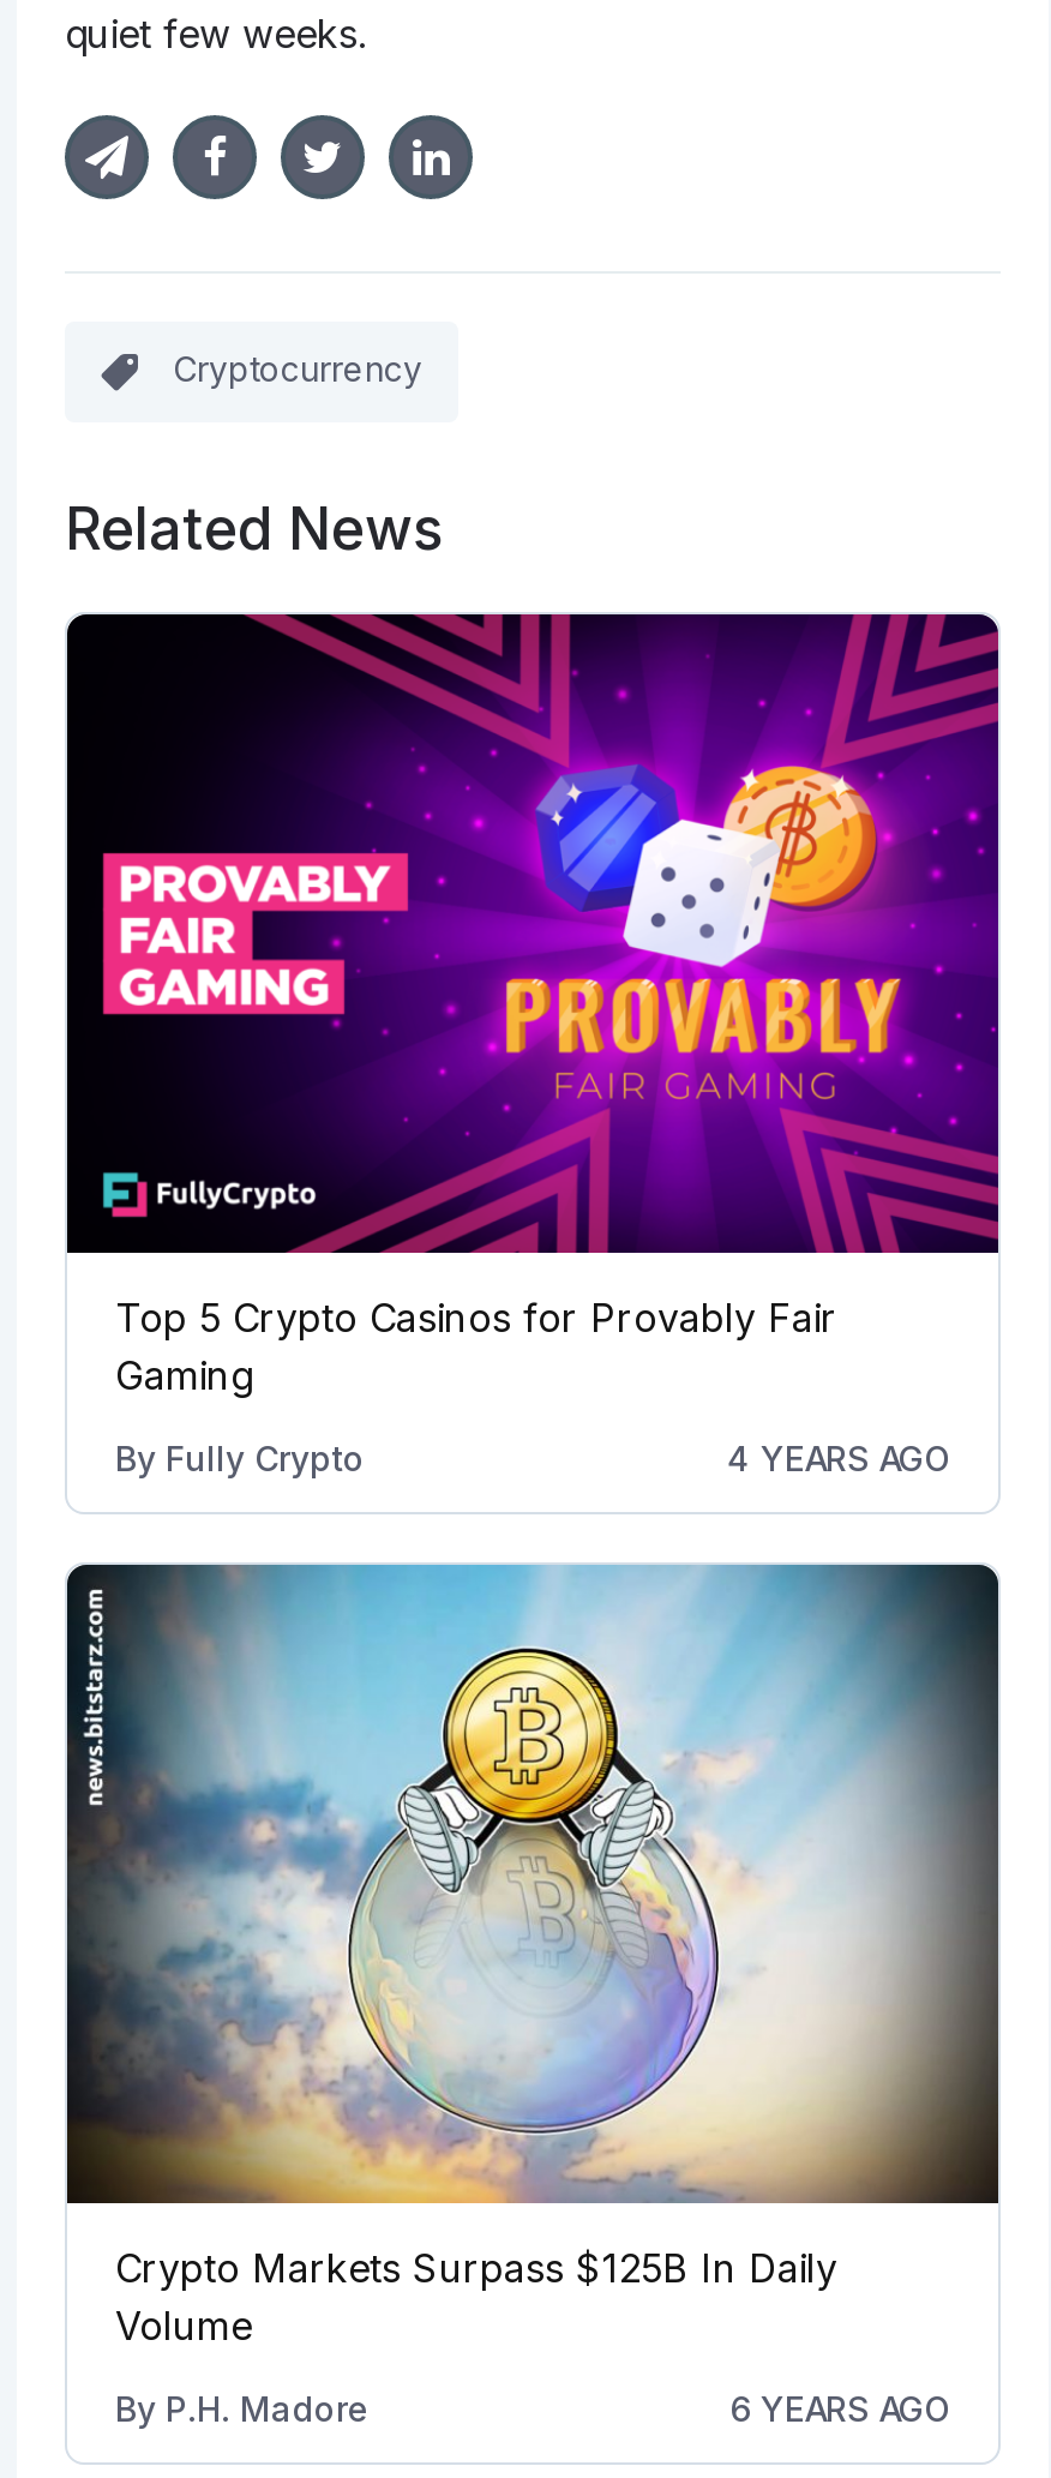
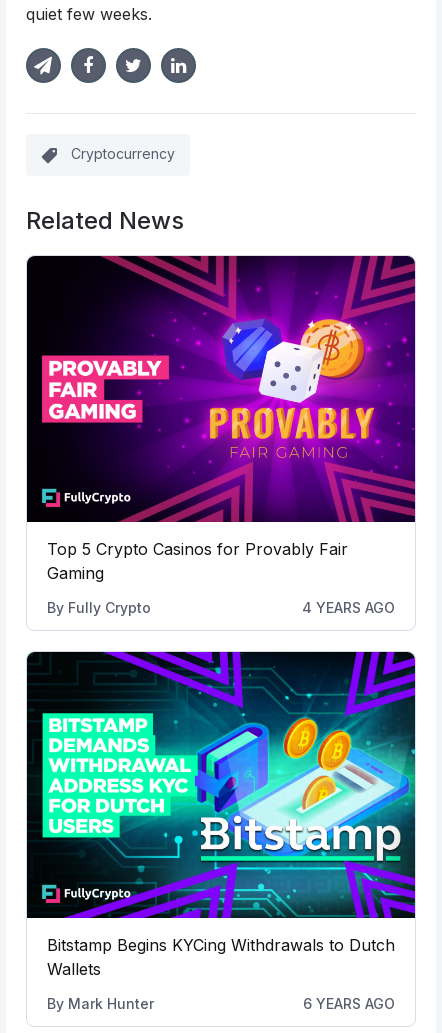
- [image]
- Crypto Markets Surpass $125B In Daily
- Volume
+ [image]
+ Bitstamp Begins KYCing Withdrawals to Dutch
+ Wallets

- By P.H. Madore
+ By Mark Hunter
